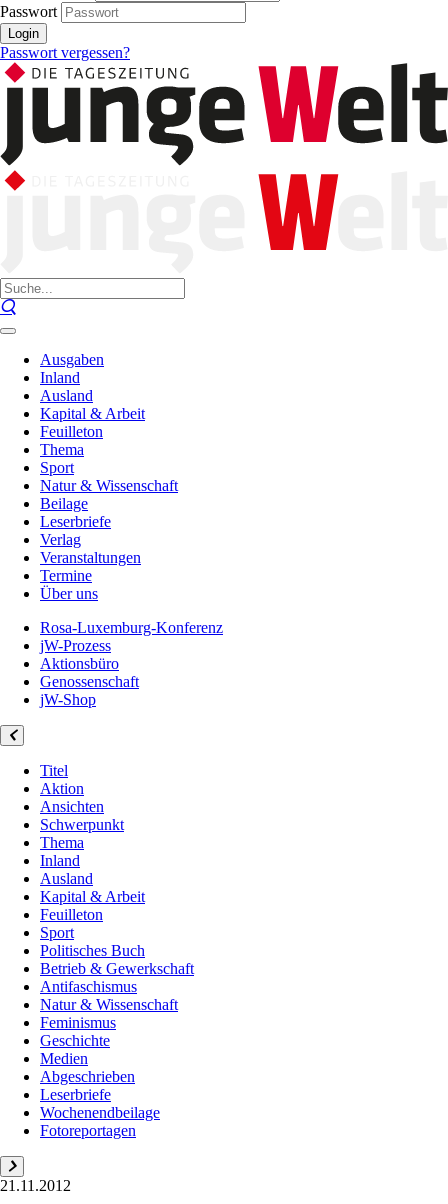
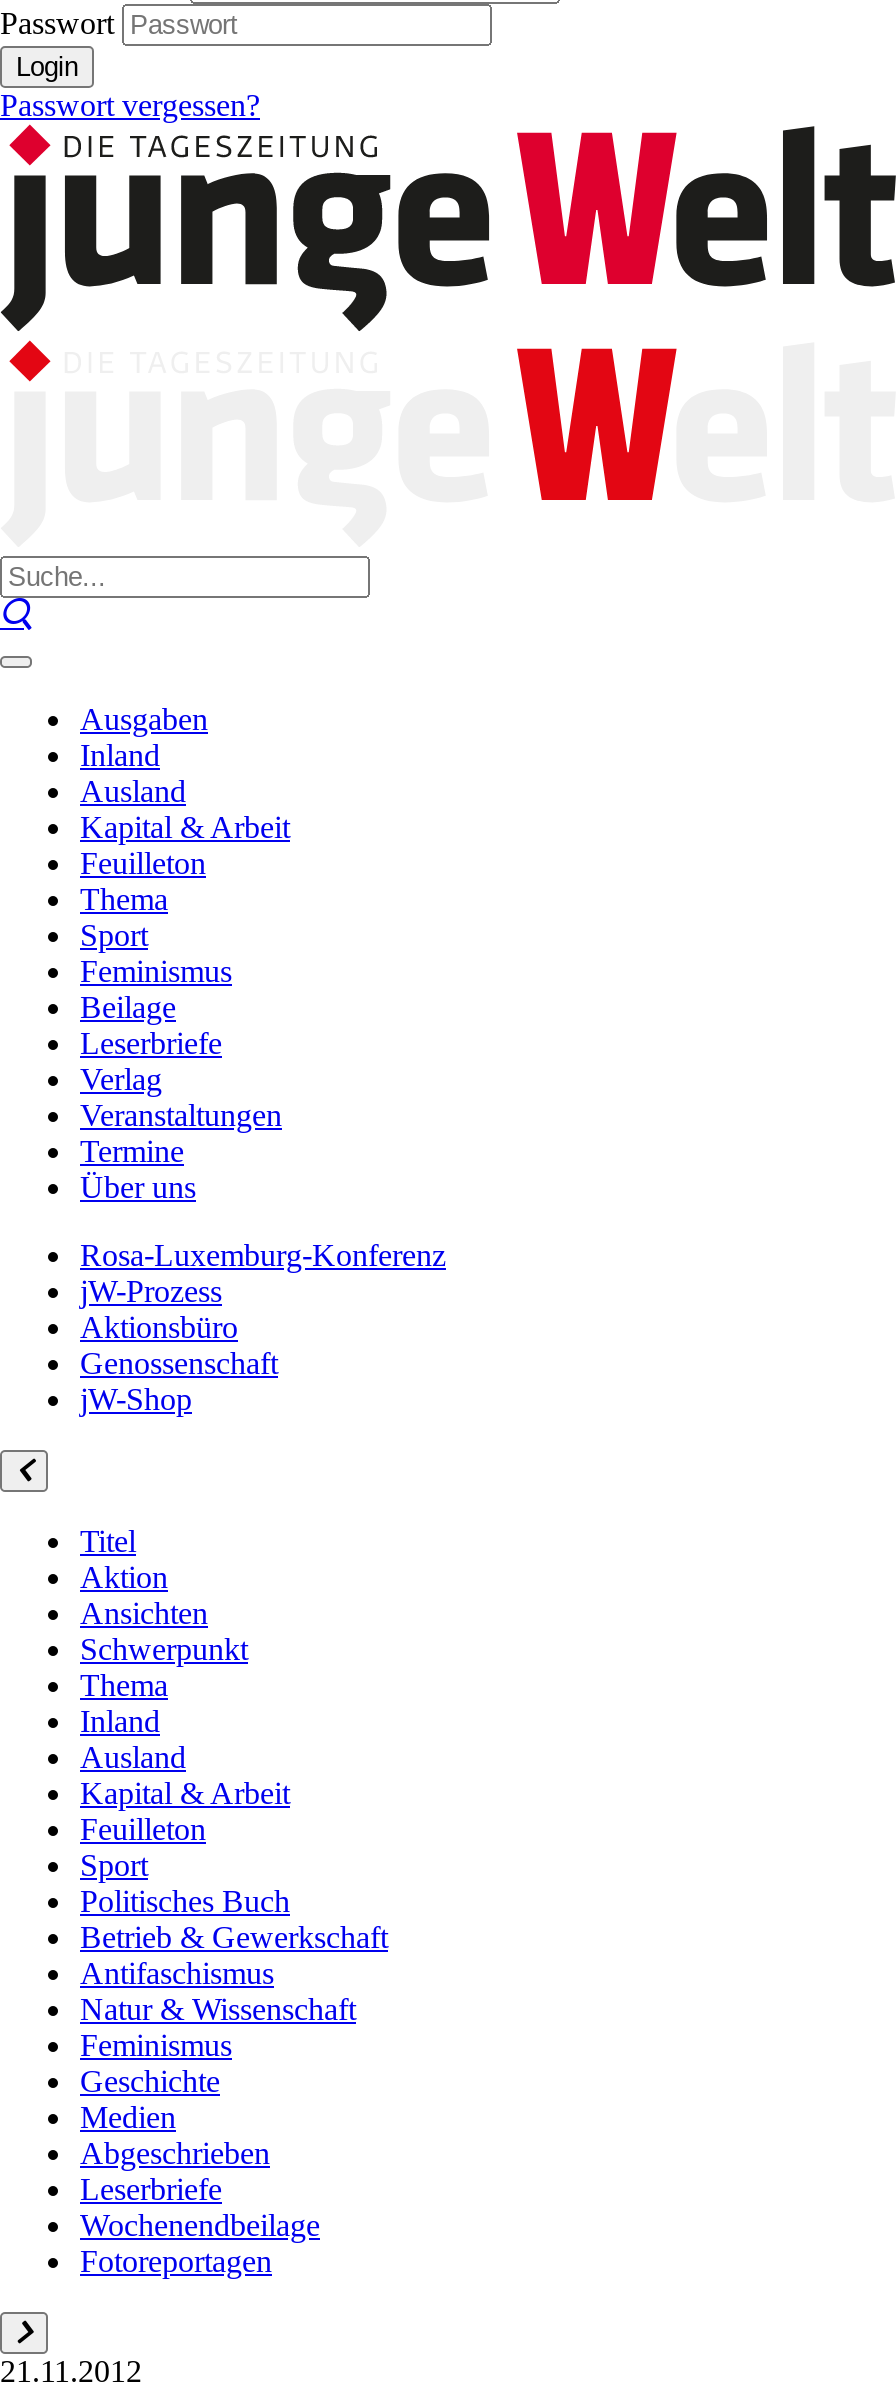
- Natur & Wissenschaft
+ Feminismus
